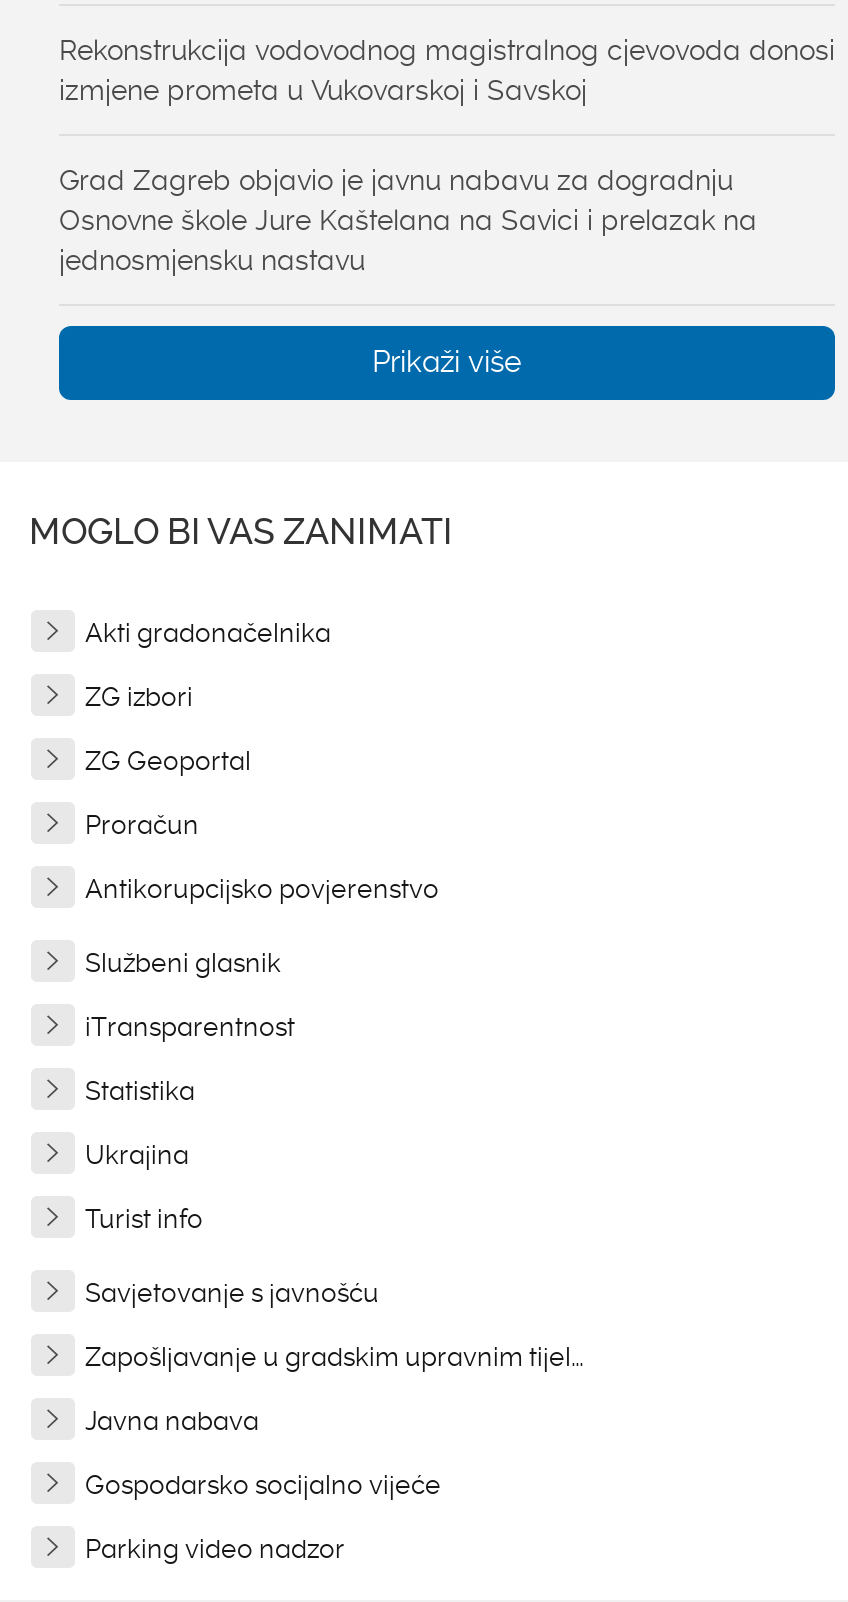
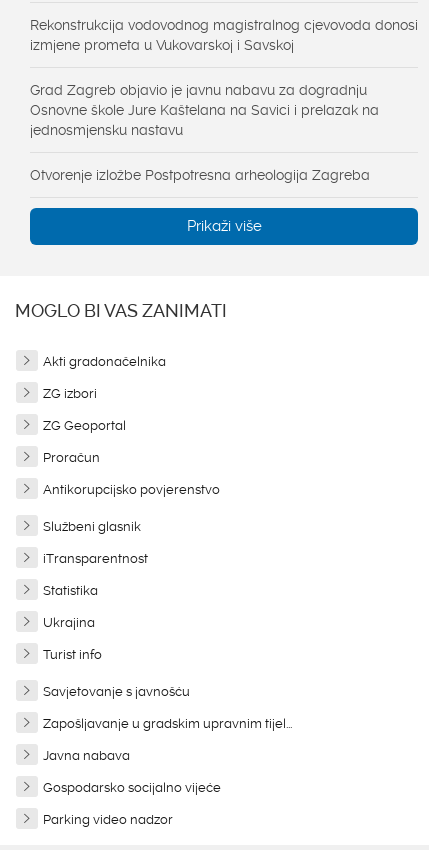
+ Otvorenje izložbe Postpotresna arheologija Zagreba
